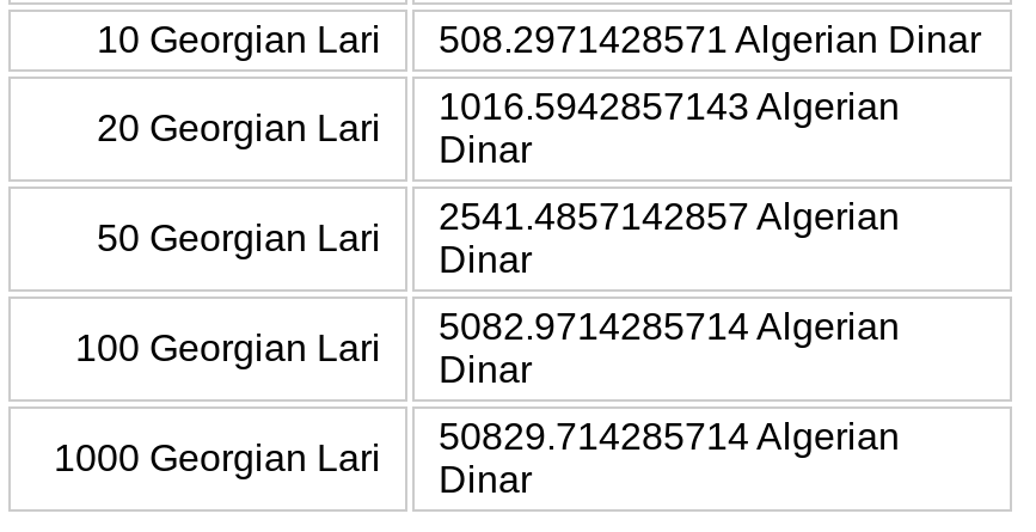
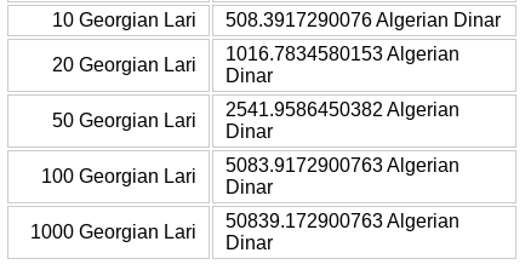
- 508.2971428571 Algerian Dinar
+ 508.3917290076 Algerian Dinar

- 1016.5942857143 Algerian
+ 1016.7834580153 Algerian

- 2541.4857142857 Algerian
+ 2541.9586450382 Algerian

- 5082.9714285714 Algerian
+ 5083.9172900763 Algerian

- 50829.714285714 Algerian
+ 50839.172900763 Algerian
